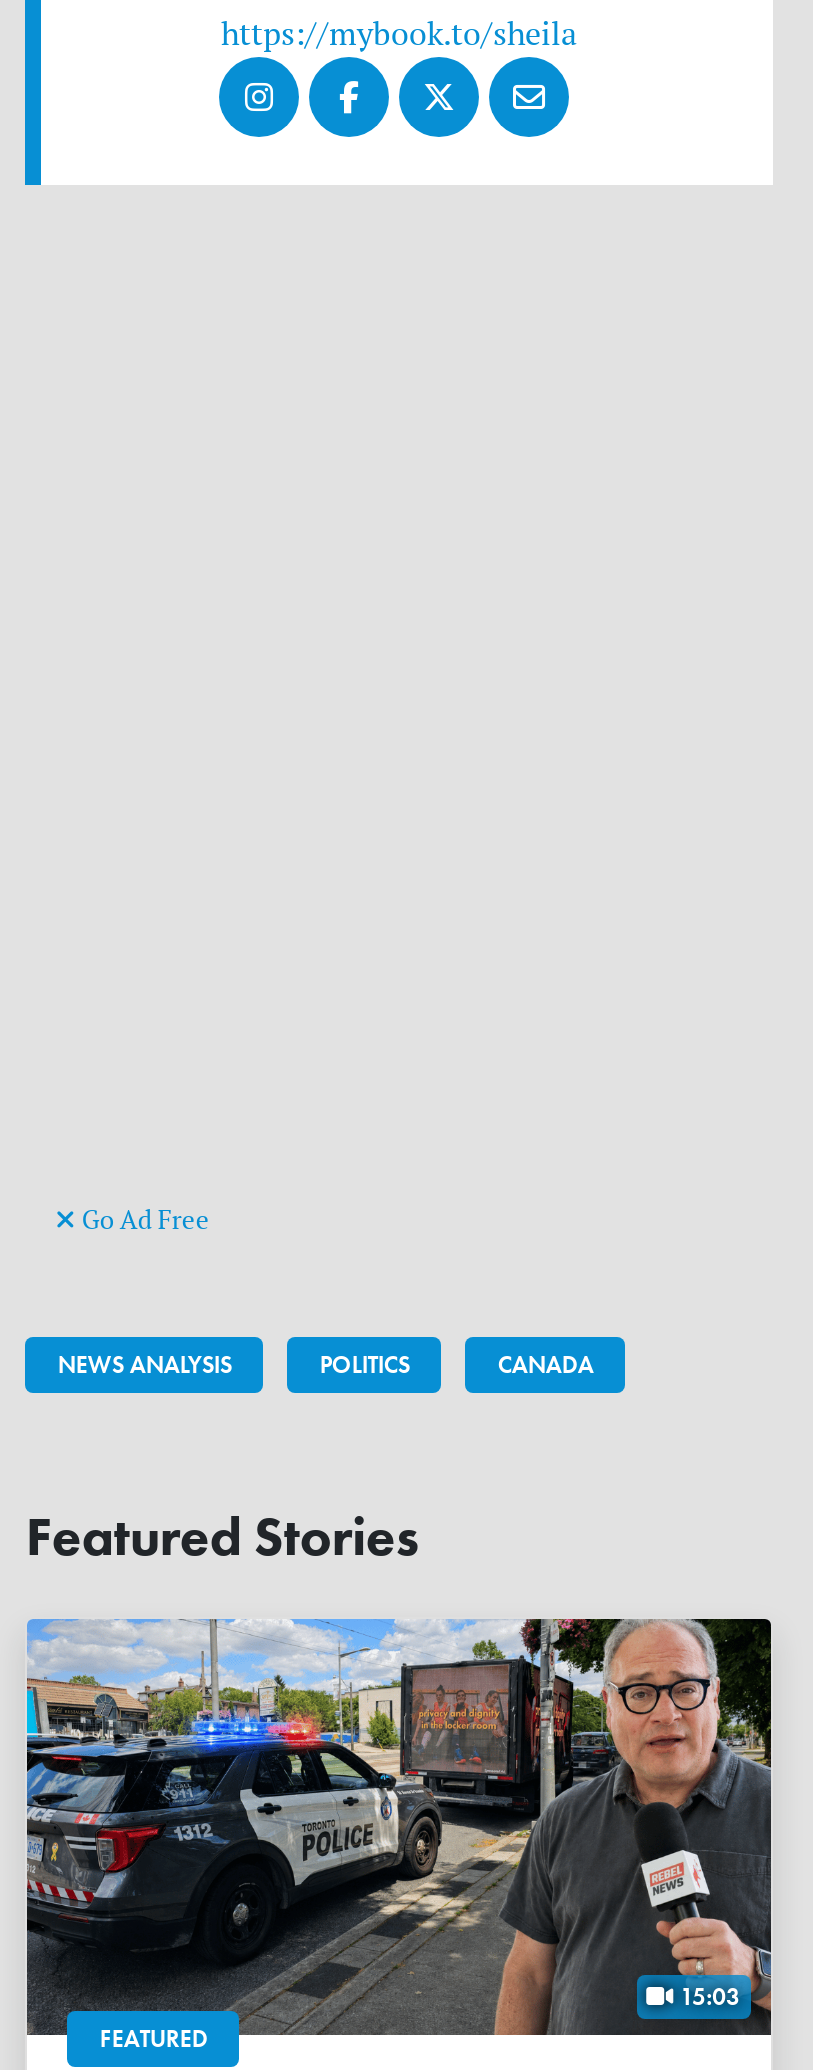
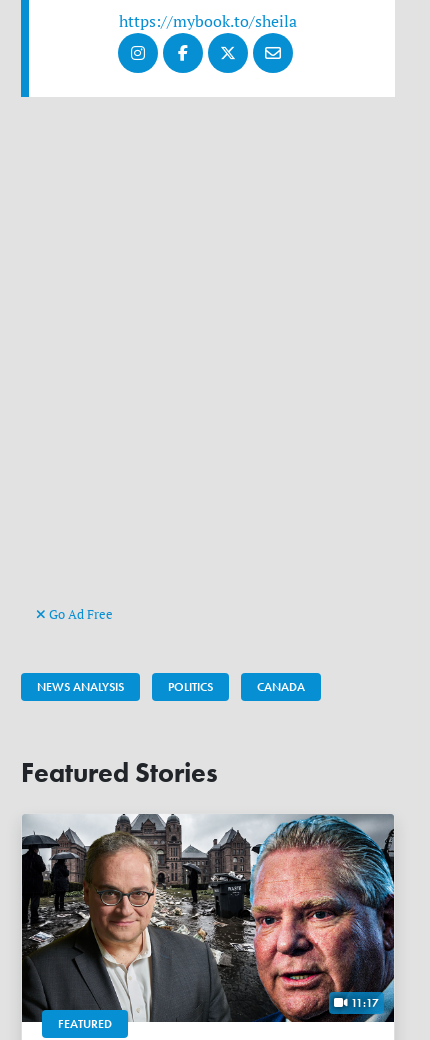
- [image]
- 15:03
+ [image]
+ 11:17
